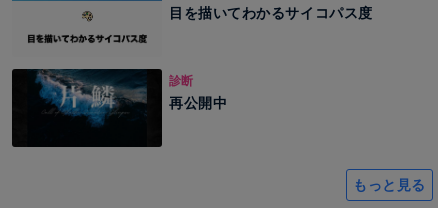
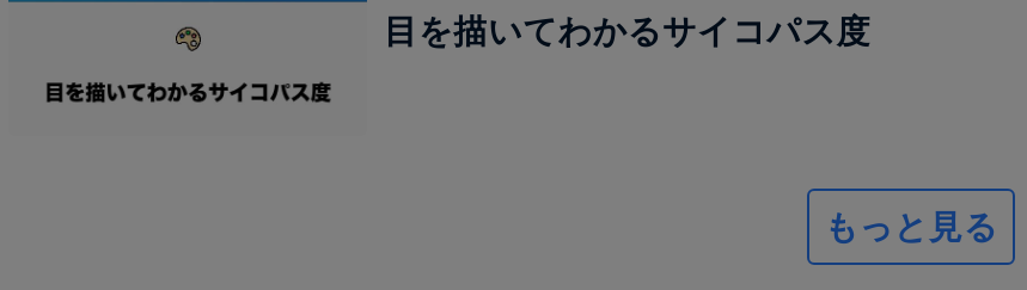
- [image]
- 診断
- 再公開中
